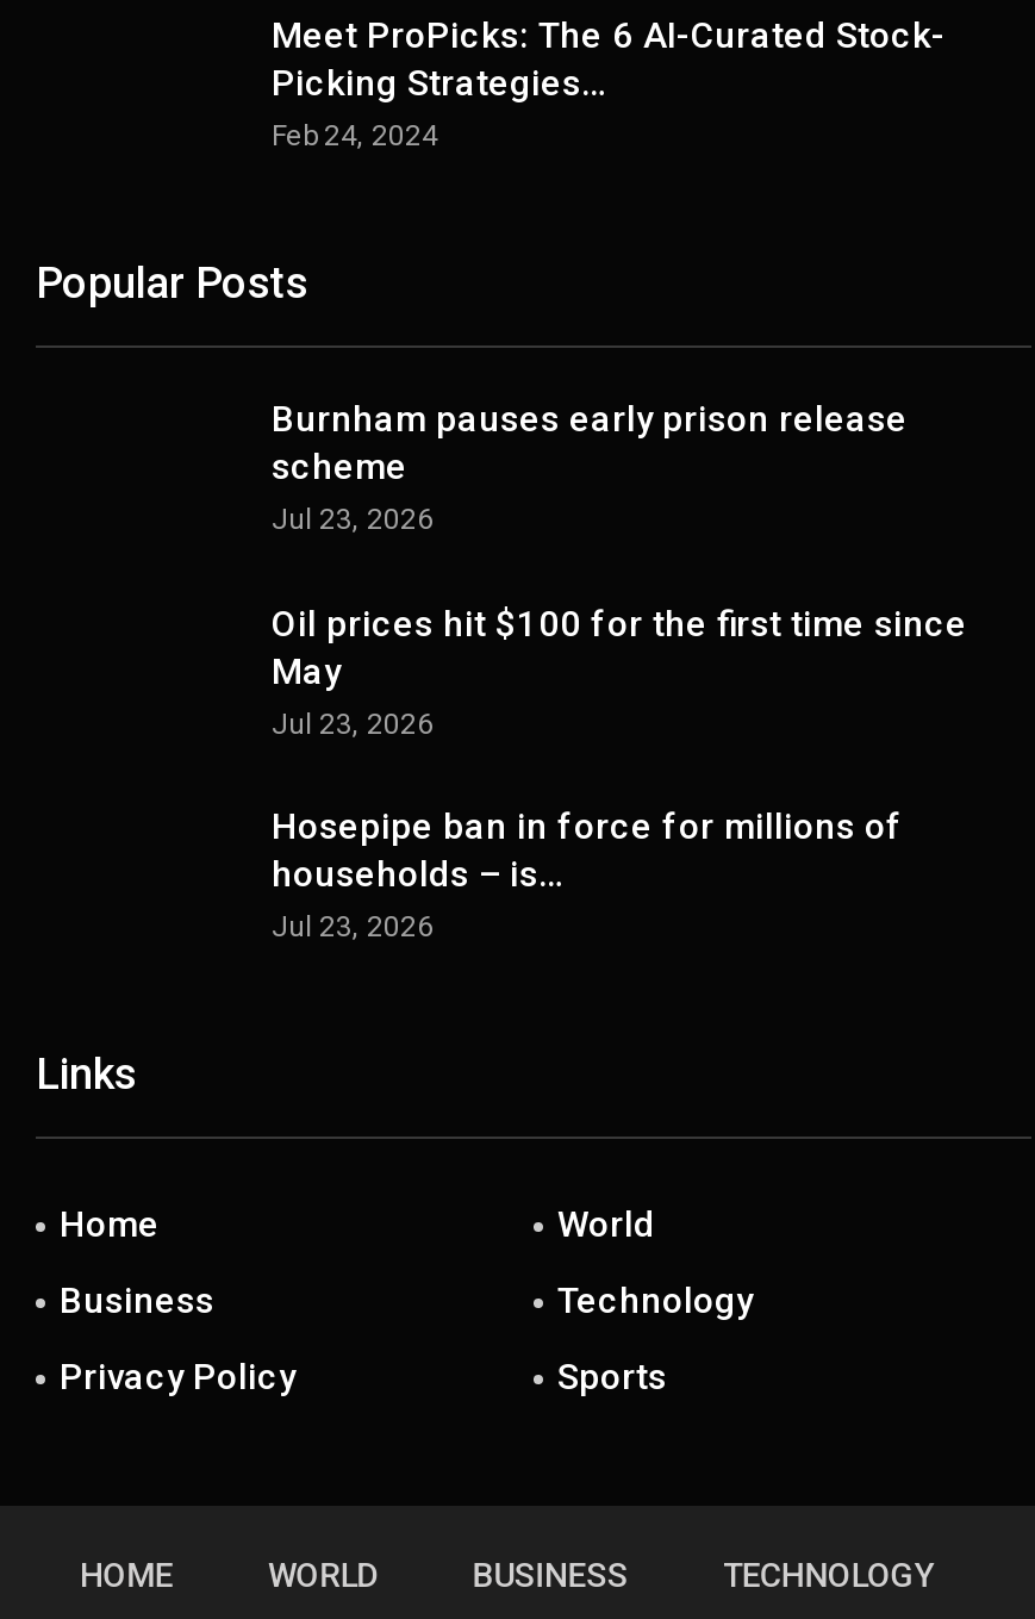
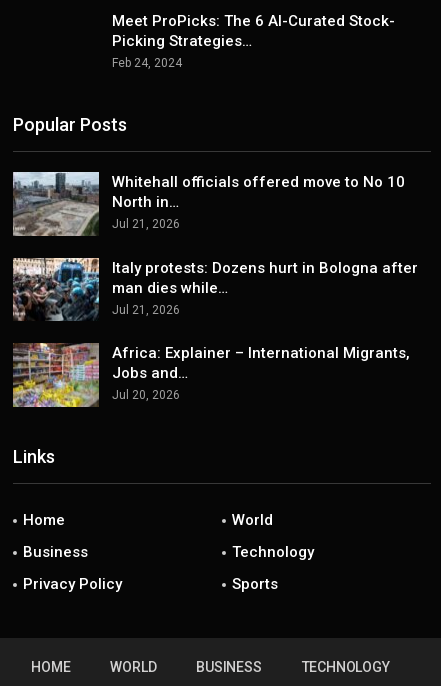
+ [image]

+ [image]

+ [image]

- Burnham pauses early prison release
- scheme
- Jul 23, 2026
+ Whitehall officials offered move to No 10
+ North in…
+ Jul 21, 2026

- Oil prices hit $100 for the first time since
- May
- Jul 23, 2026
+ Italy protests: Dozens hurt in Bologna after
+ man dies while…
+ Jul 21, 2026

- Hosepipe ban in force for millions of
- households – is…
- Jul 23, 2026
+ Africa: Explainer – International Migrants,
+ Jobs and…
+ Jul 20, 2026
